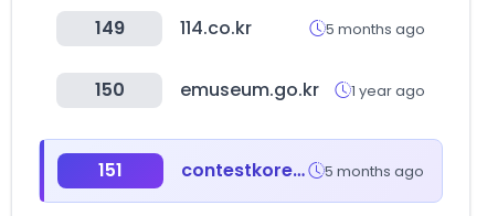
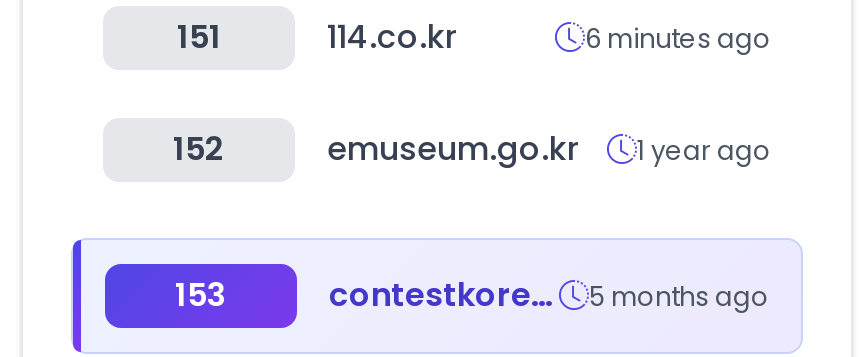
- 149
+ 151

- 5 months ago
+ 6 minutes ago

- 150
+ 152

- 151
+ 153
